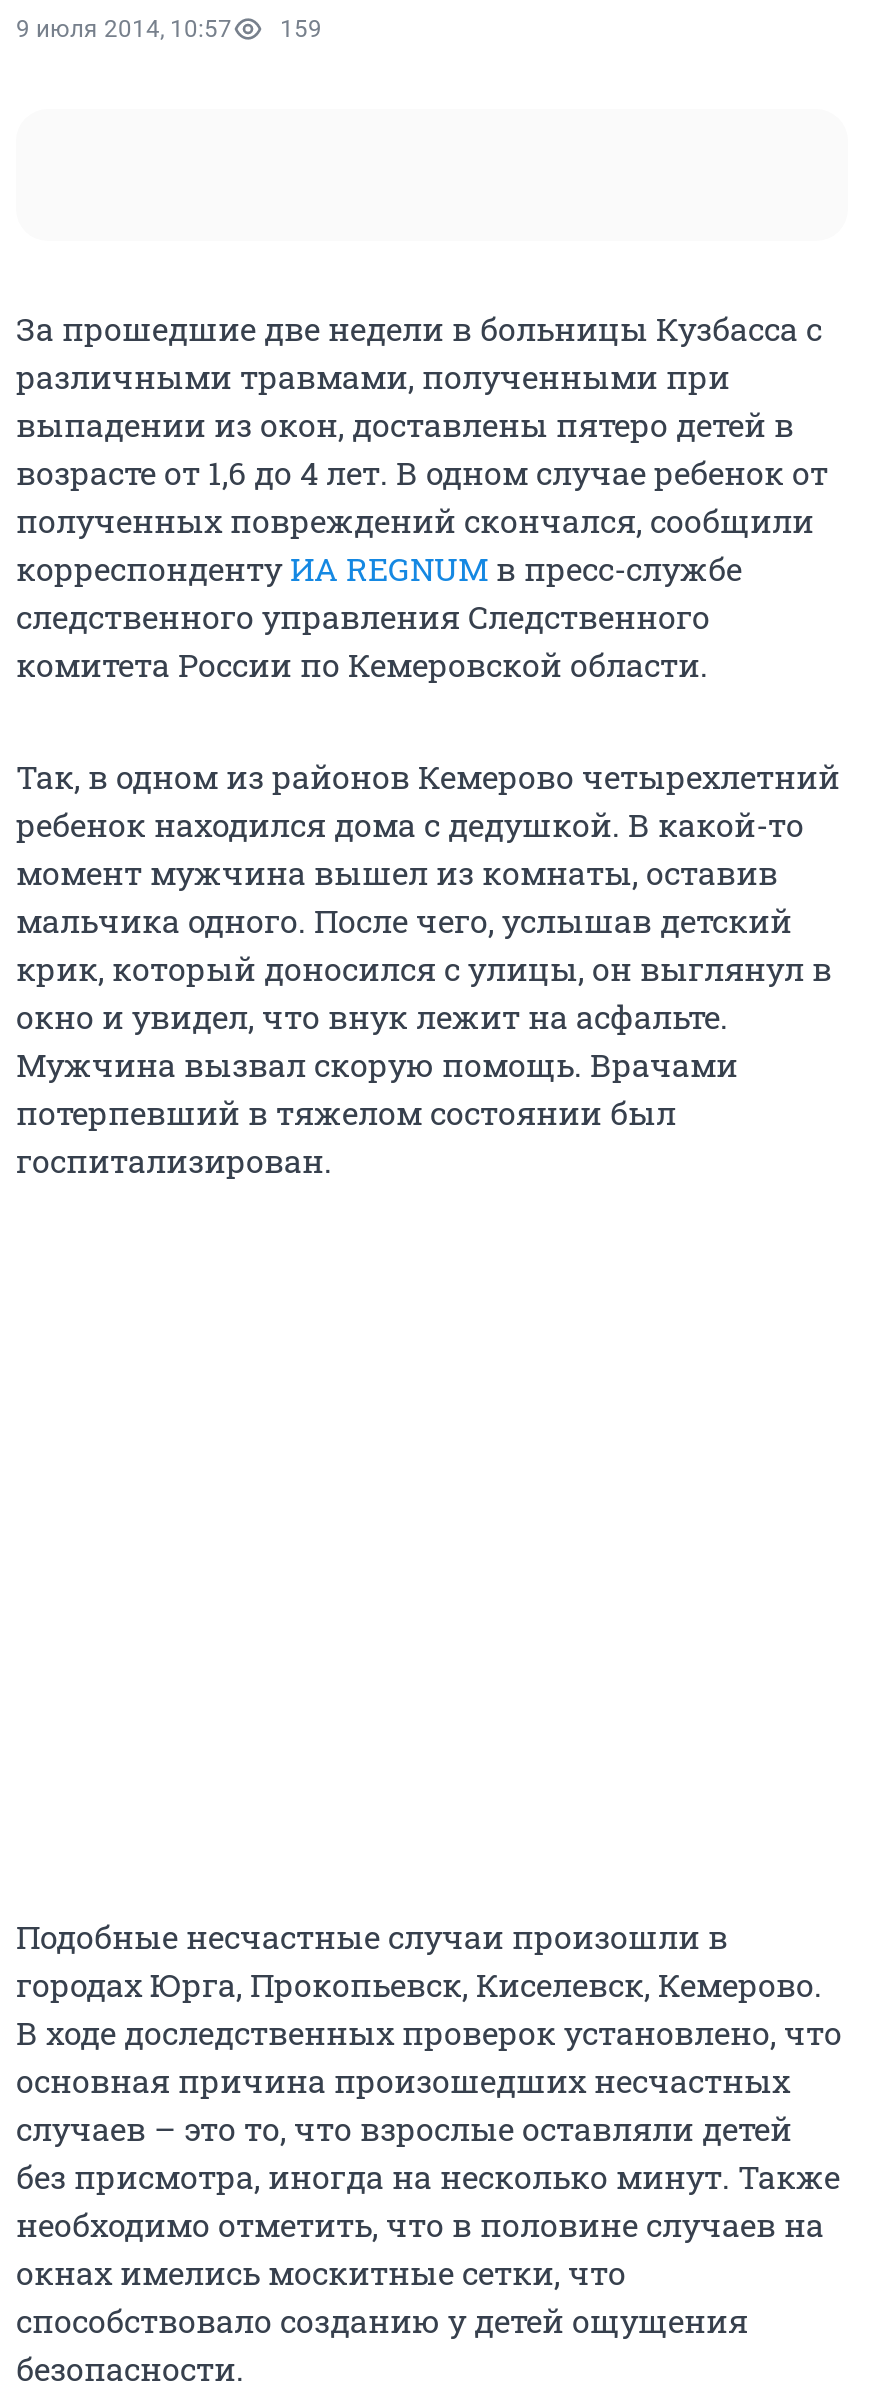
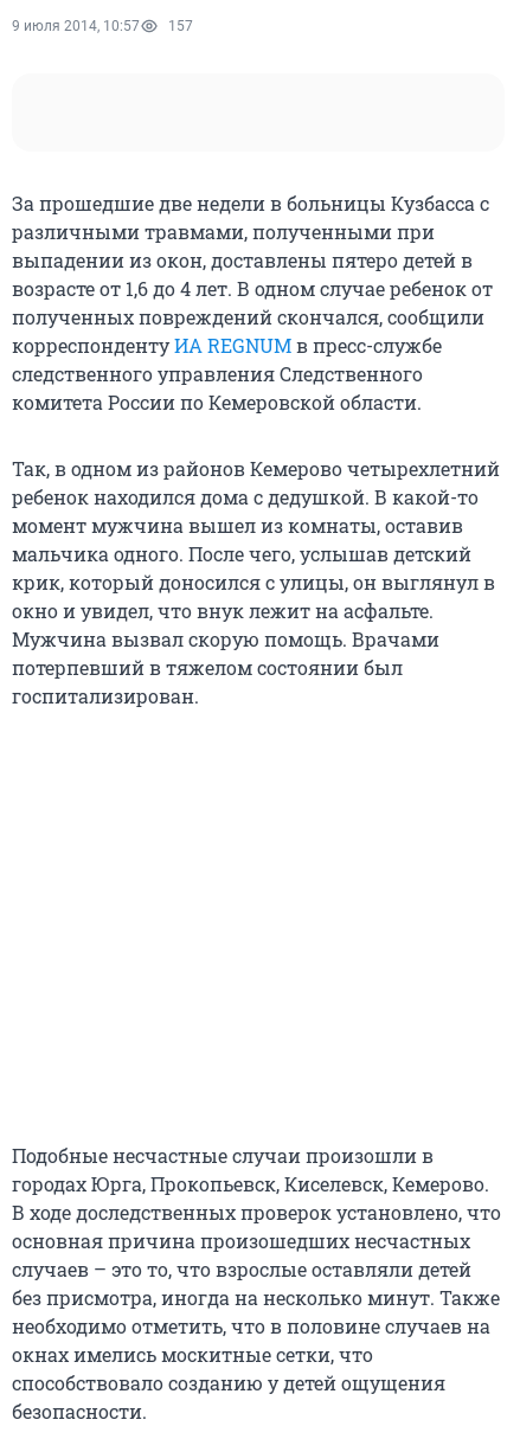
- 9 июля 2014, 10:57 159
+ 9 июля 2014, 10:57 157
